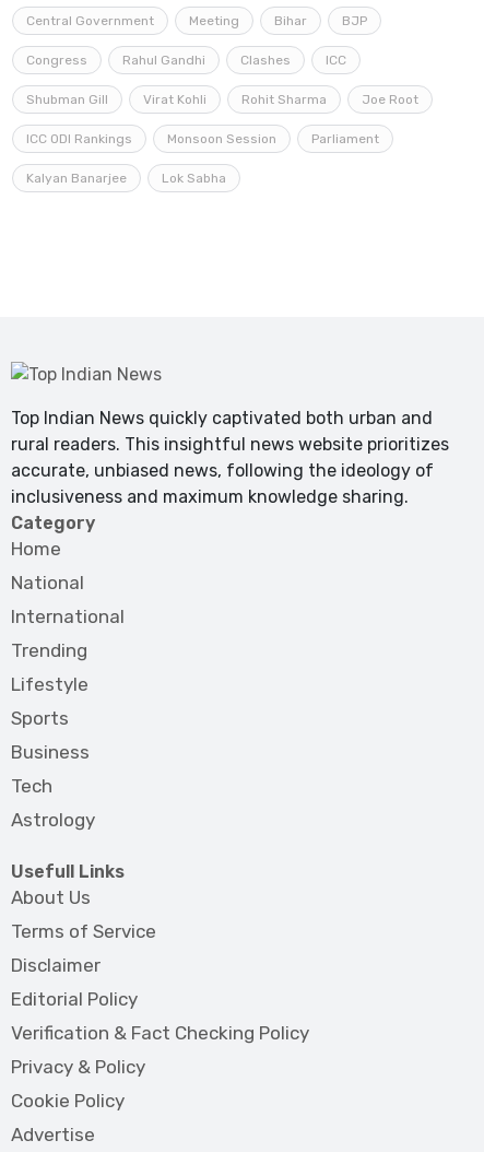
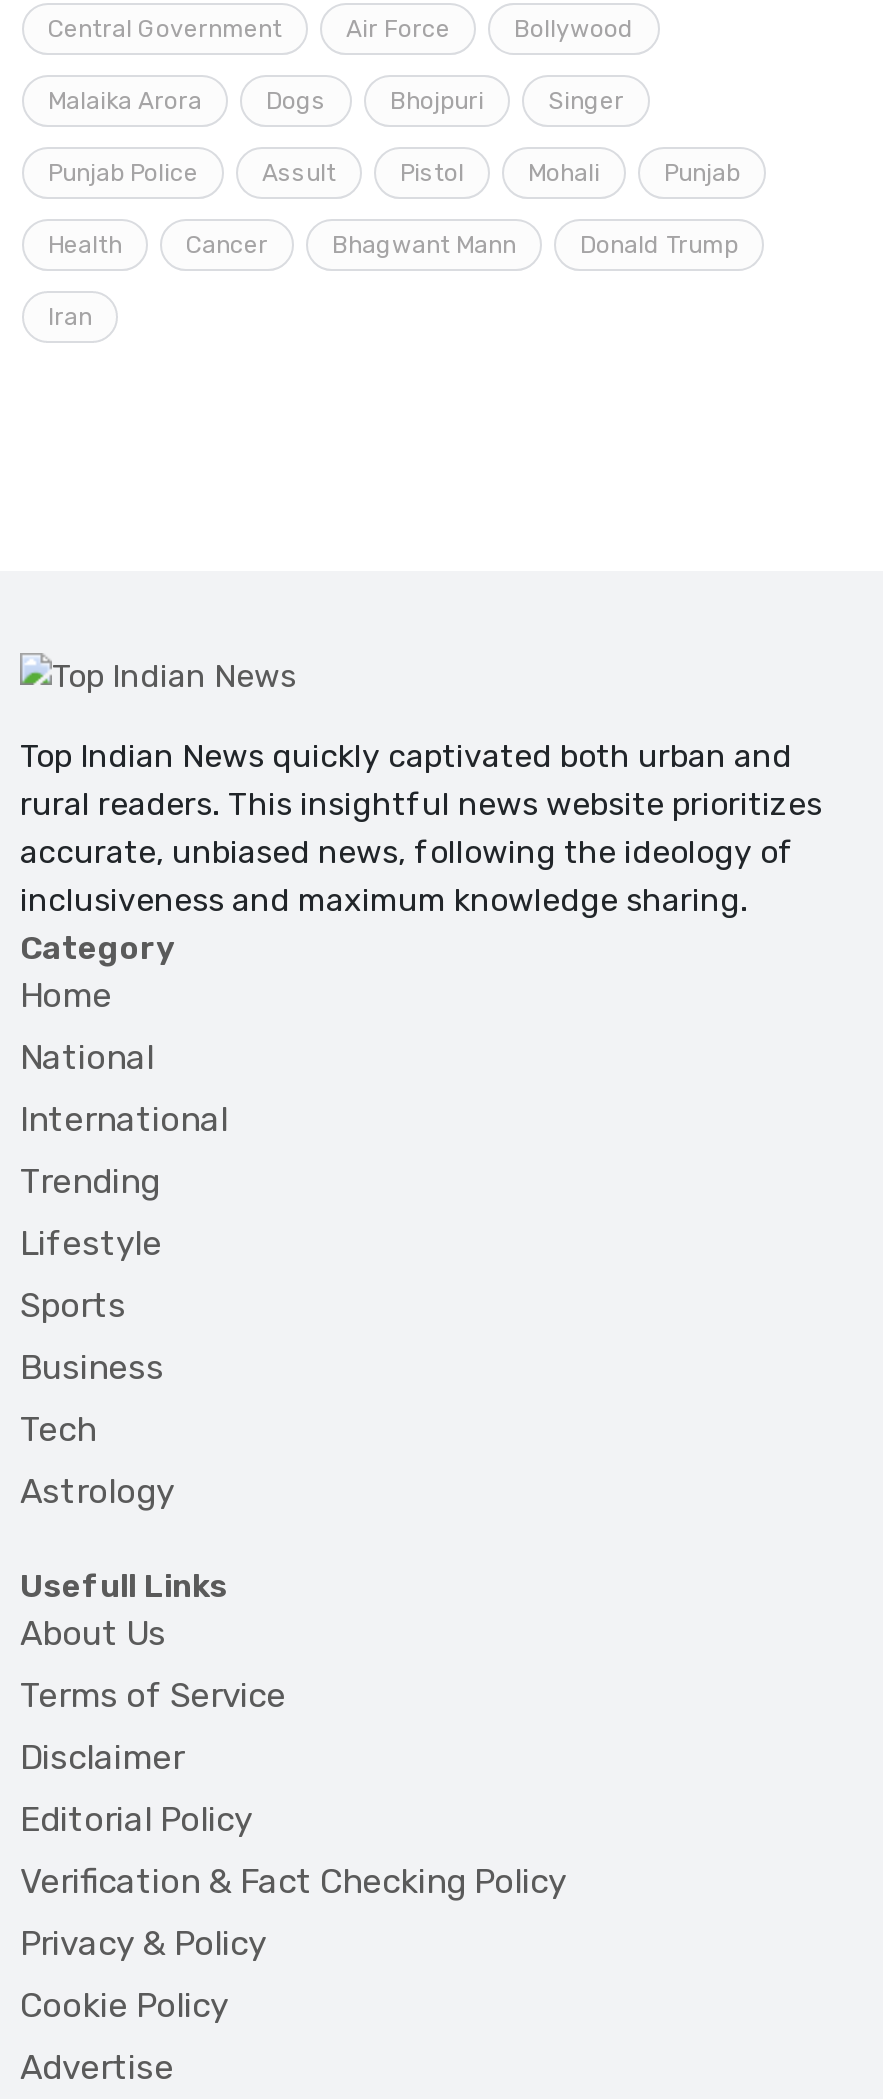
- Meeting
- Bihar
- BJP
+ Air Force
+ Bollywood

- Congress
- Rahul Gandhi
- Clashes
- ICC
+ Malaika Arora
+ Dogs
+ Bhojpuri
+ Singer

- Shubman Gill
- Virat Kohli
- Rohit Sharma
- Joe Root
+ Punjab Police
+ Assult
+ Pistol
+ Mohali
+ Punjab

- ICC ODI Rankings
- Monsoon Session
- Parliament
+ Health
+ Cancer
+ Bhagwant Mann
+ Donald Trump

- Kalyan Banarjee
- Lok Sabha
+ Iran
